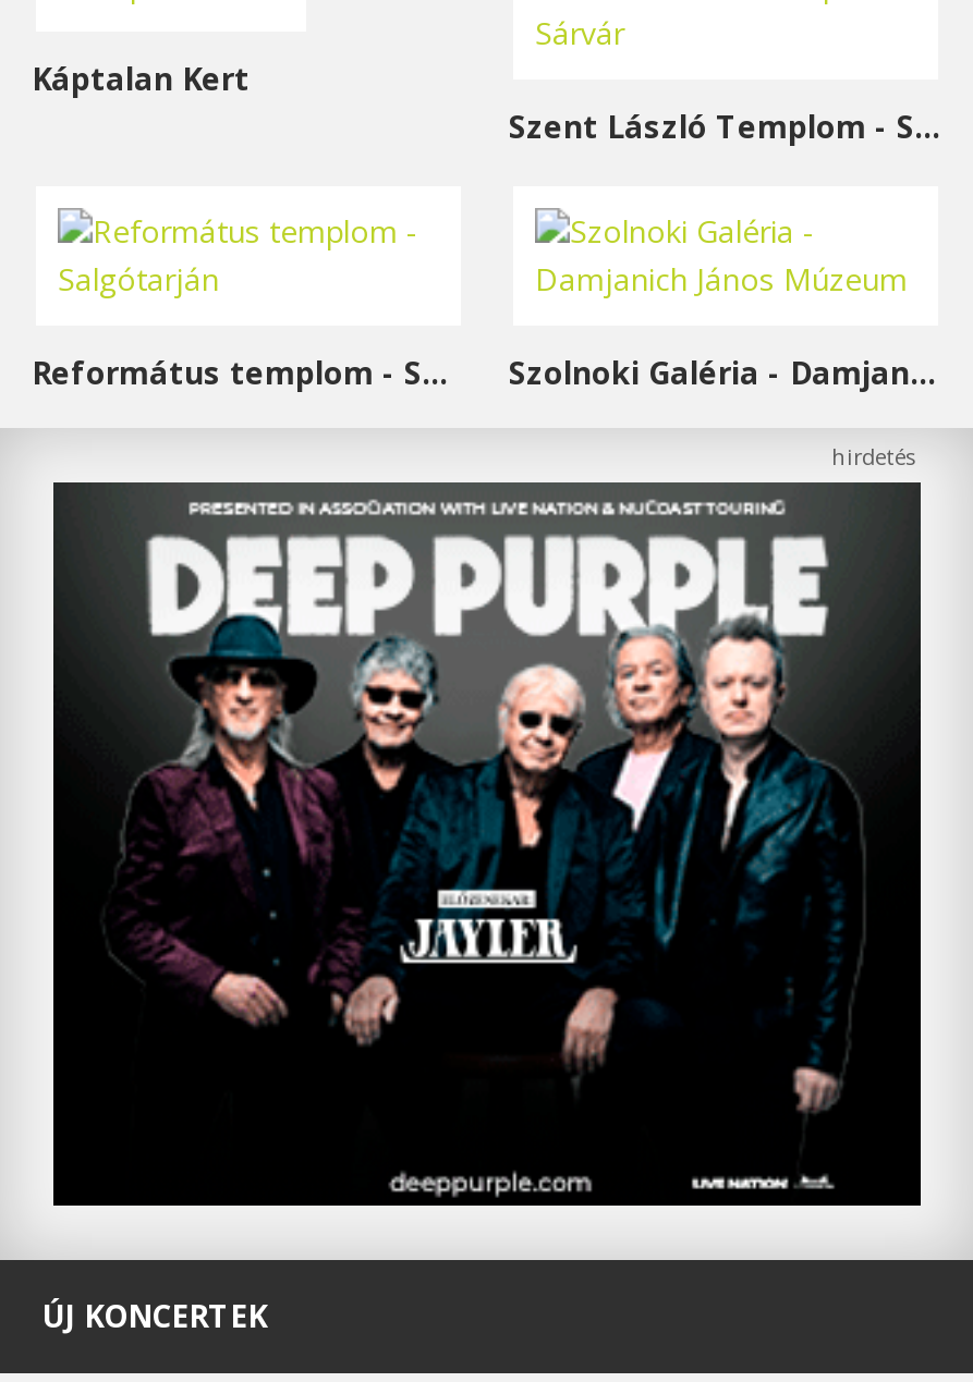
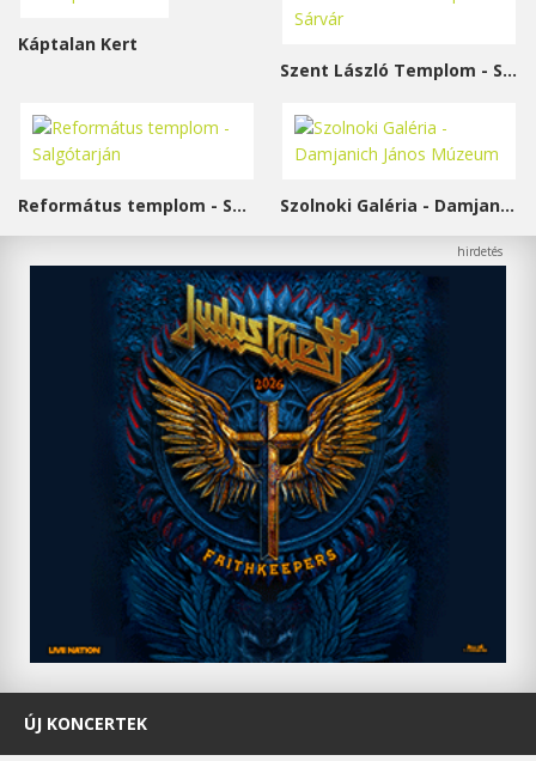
- [image]
+ [image]
